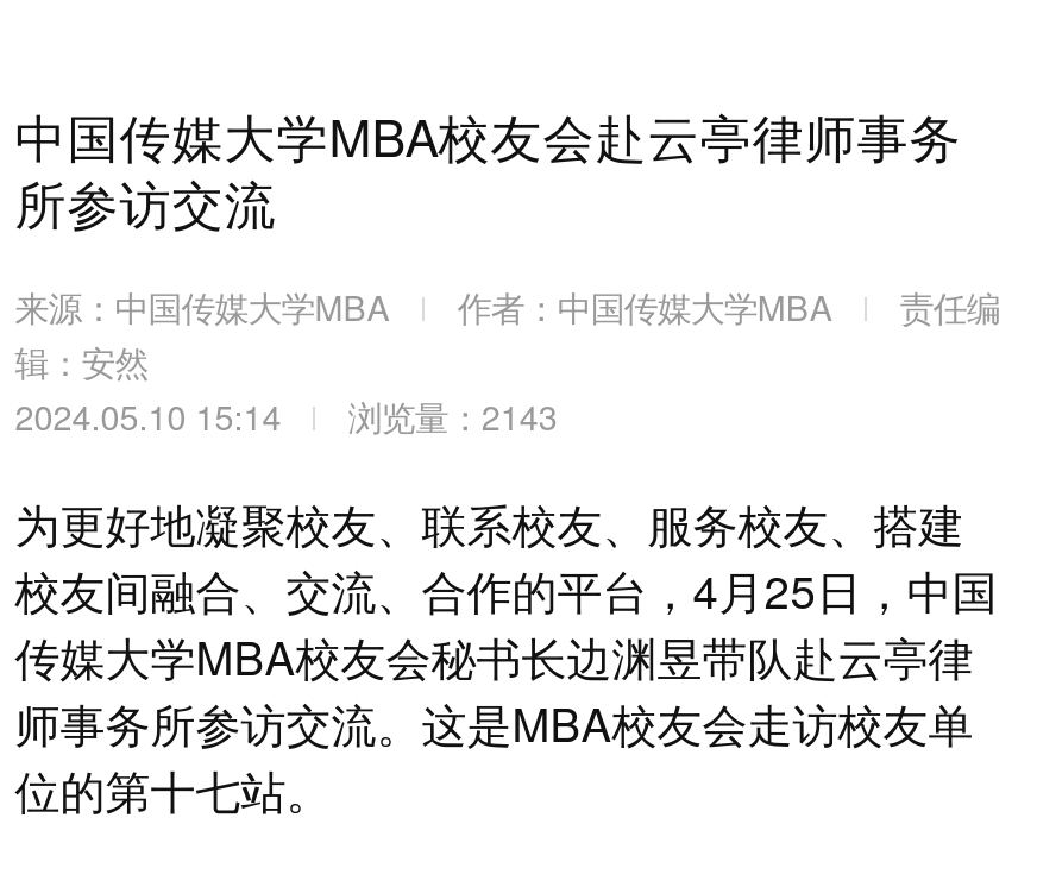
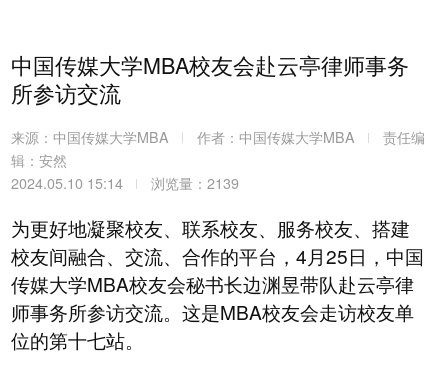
- 2024.05.10 15:14 浏览量：2143
+ 2024.05.10 15:14 浏览量：2139
